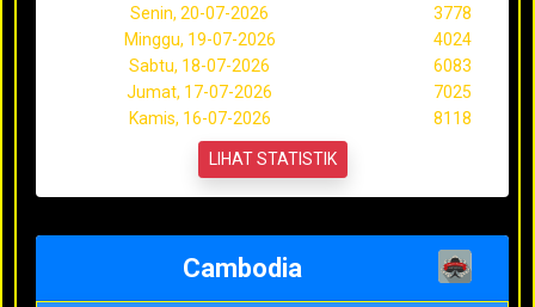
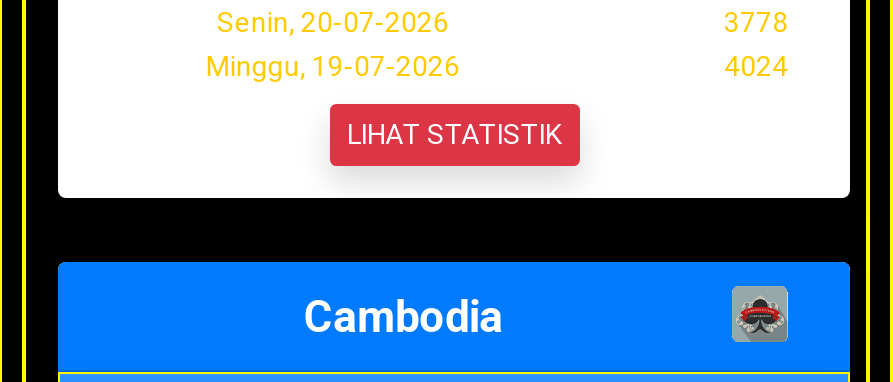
- Sabtu, 18-07-2026
- 6083
- Jumat, 17-07-2026
- 7025
- Kamis, 16-07-2026
- 8118
